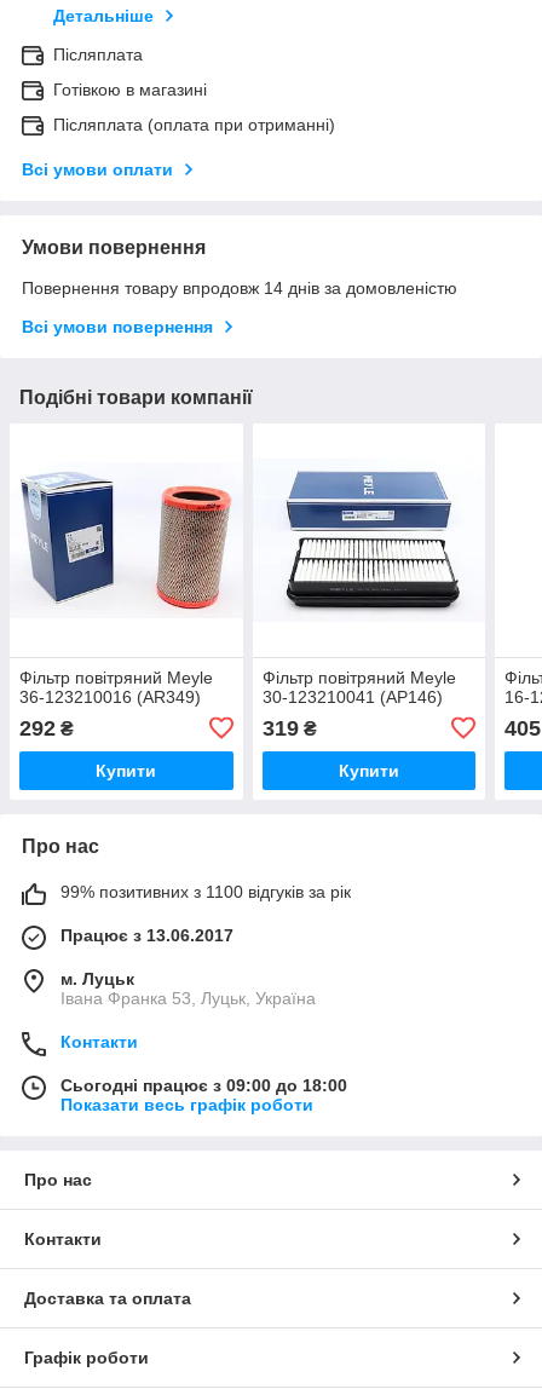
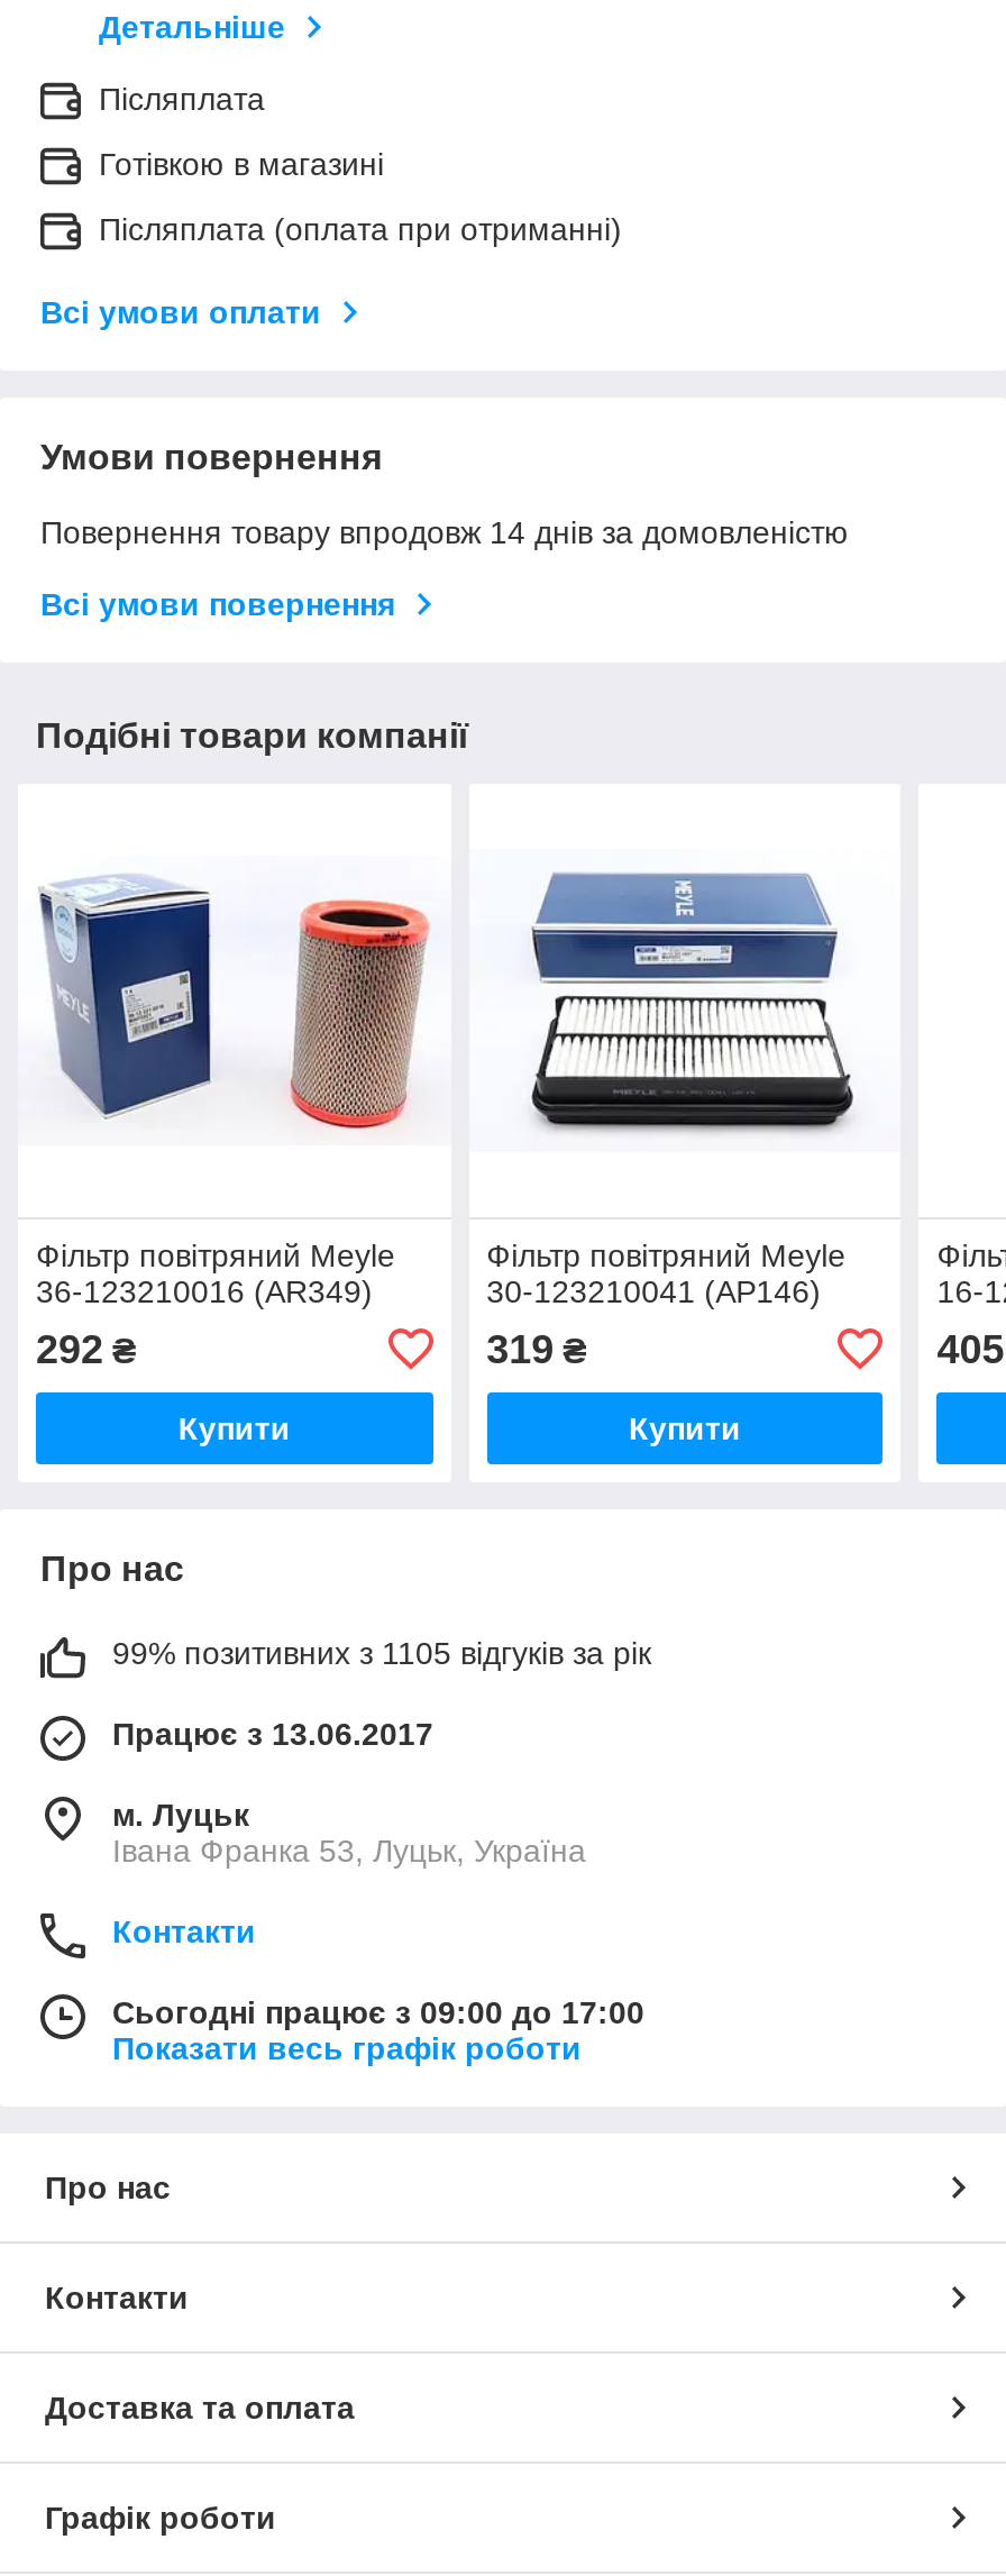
- 99% позитивних з 1100 відгуків за рік
+ 99% позитивних з 1105 відгуків за рік

- Сьогодні працює з 09:00 до 18:00
+ Сьогодні працює з 09:00 до 17:00
